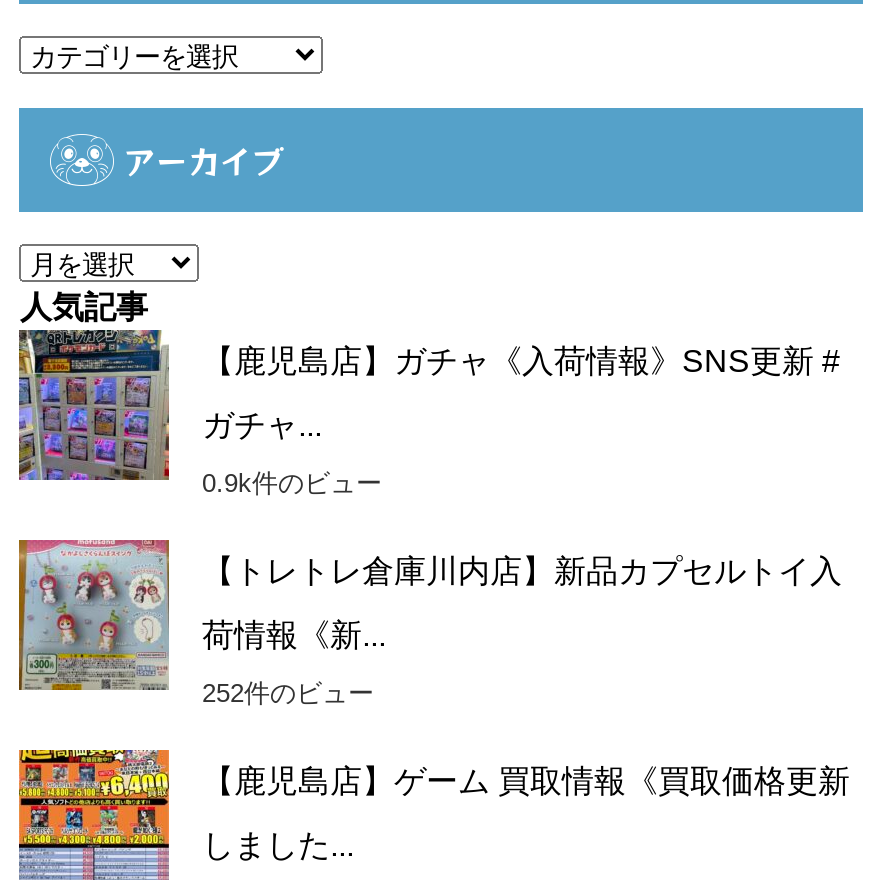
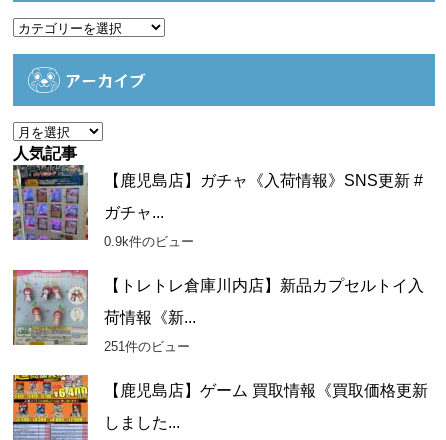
- 252件のビュー
+ 251件のビュー
